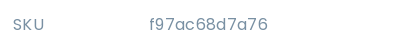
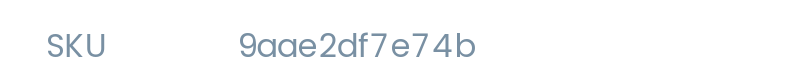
- f97ac68d7a76
+ 9aae2df7e74b
